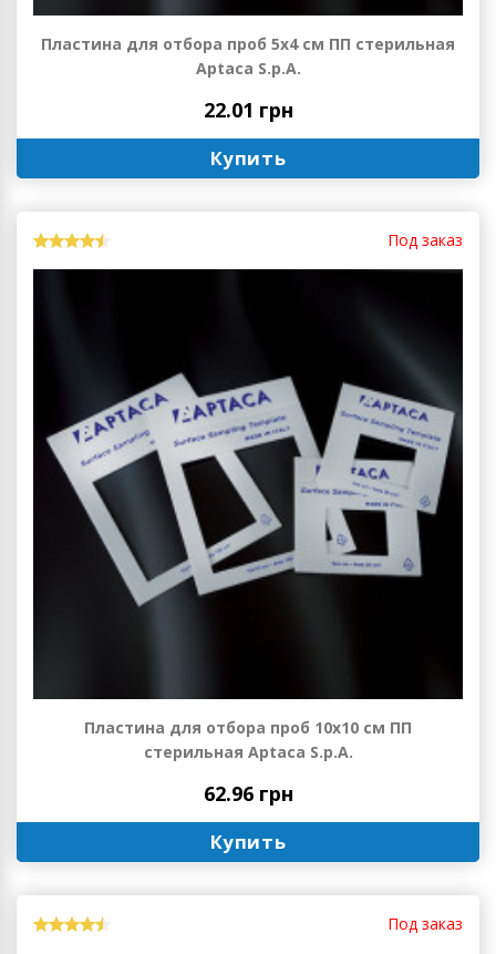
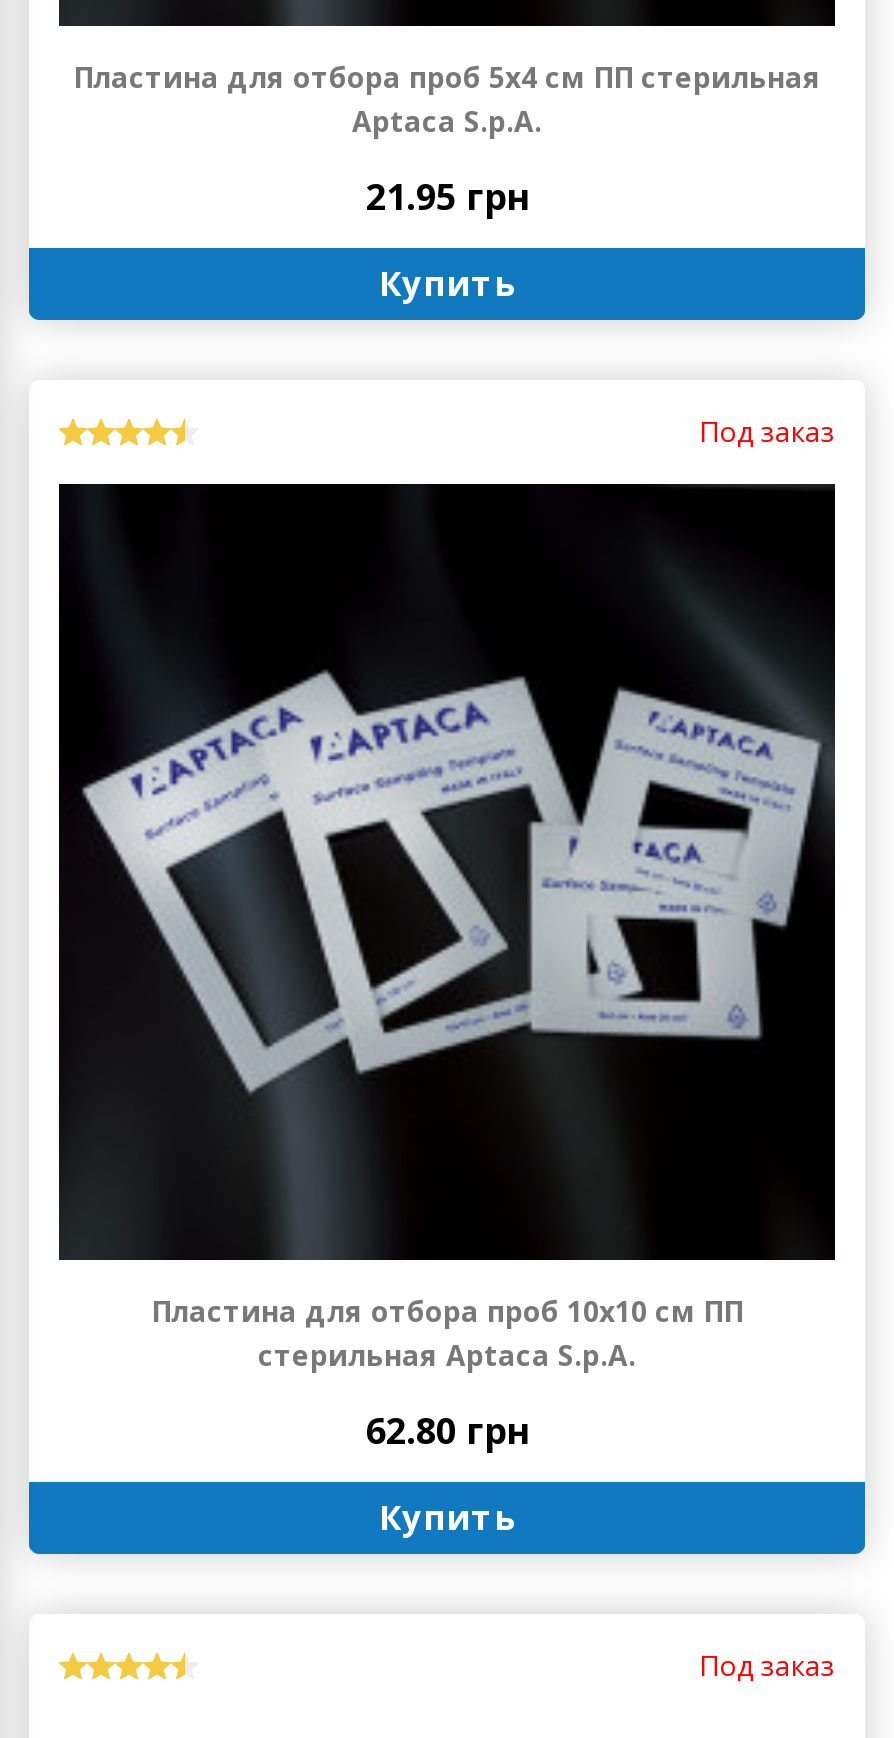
- 22.01 грн
+ 21.95 грн

- 62.96 грн
+ 62.80 грн
